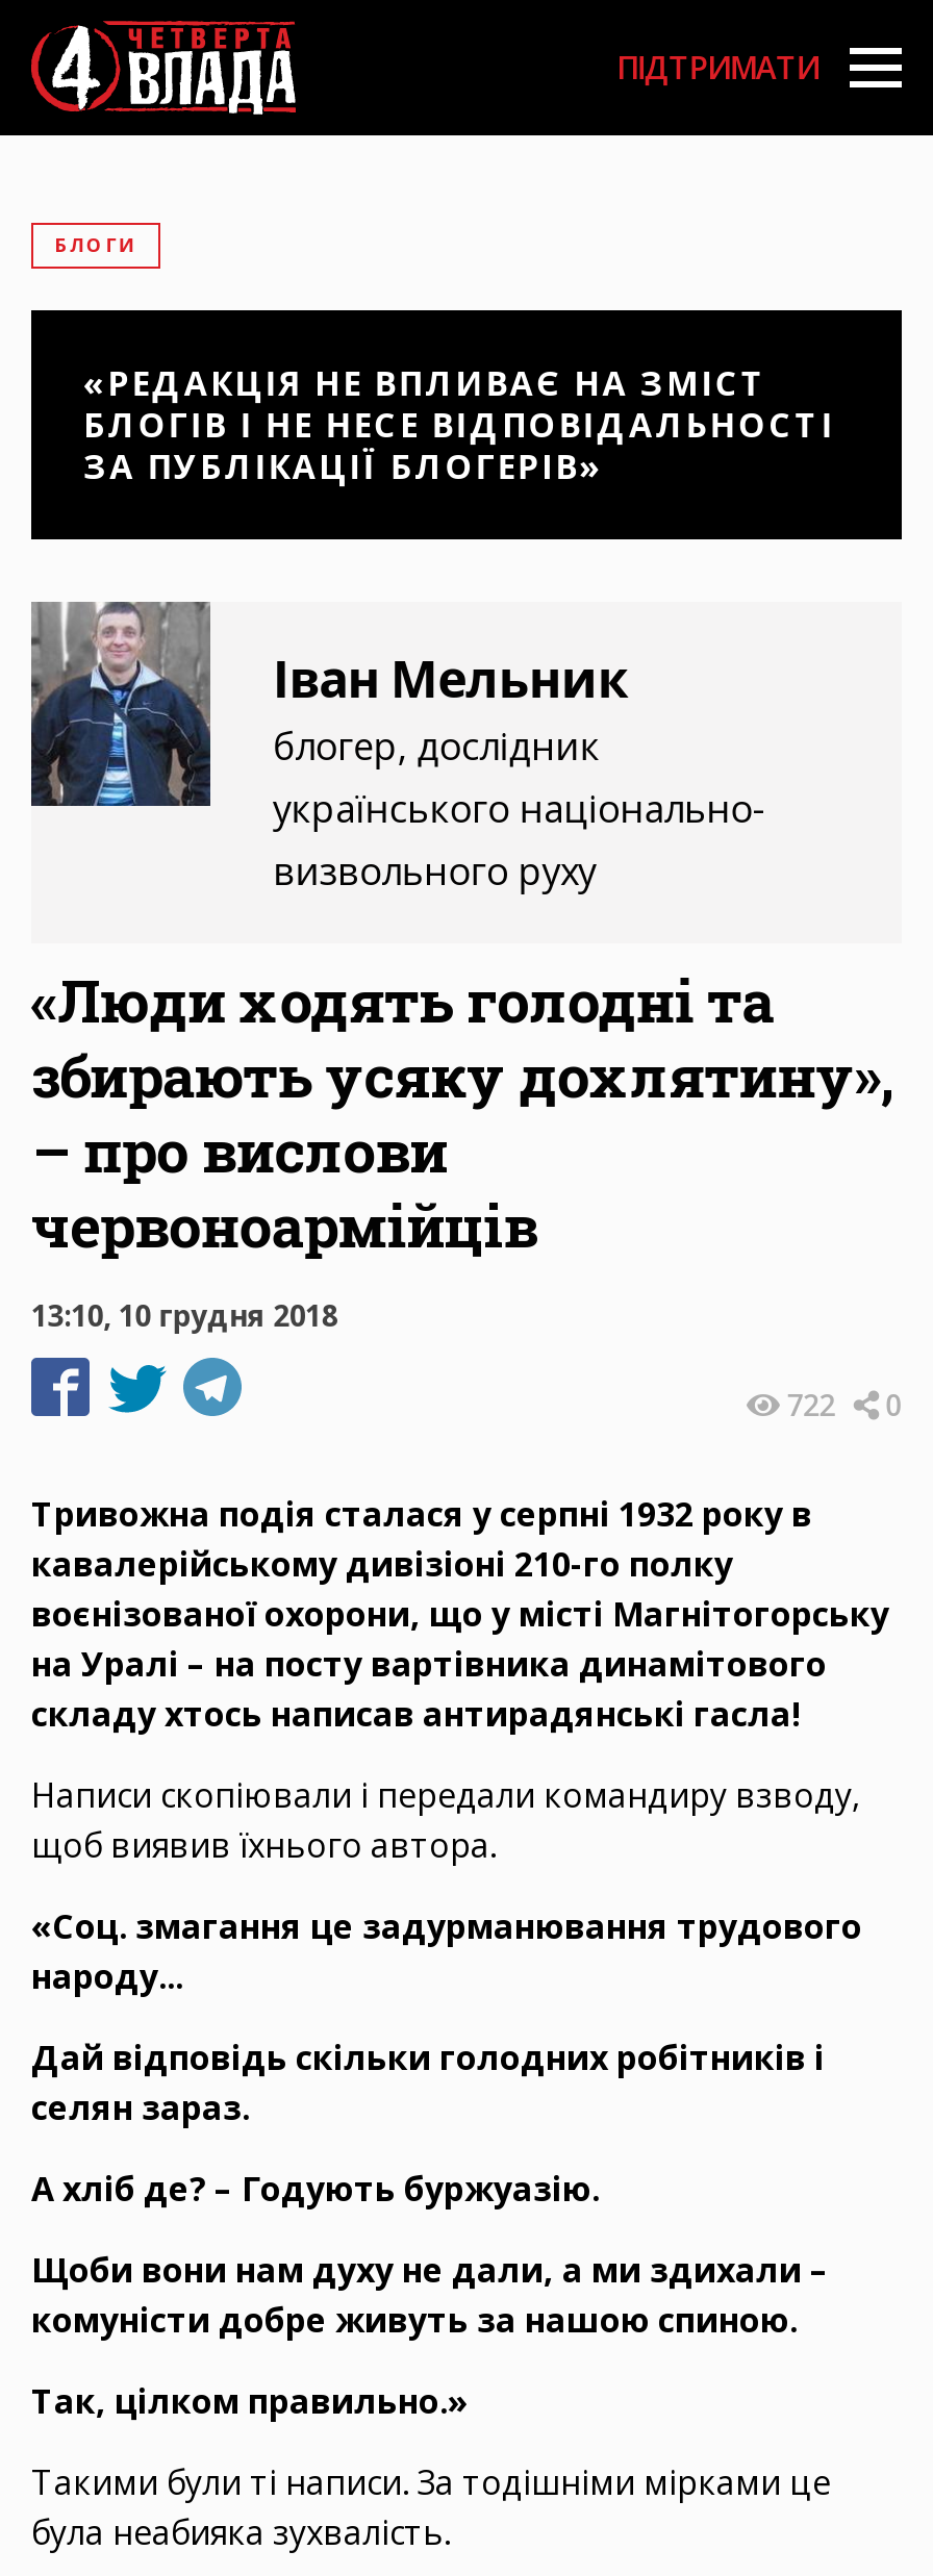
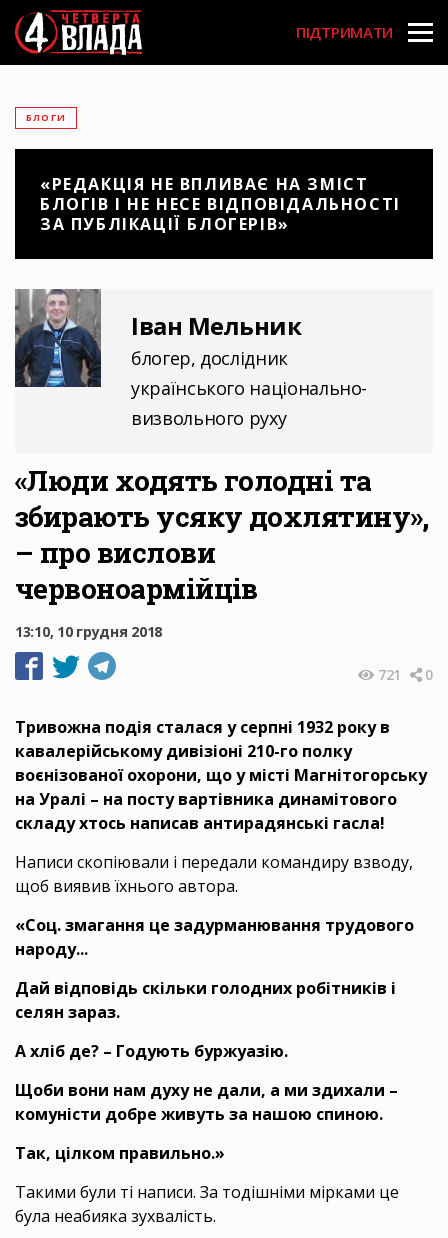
- 722 0
+ 721 0
